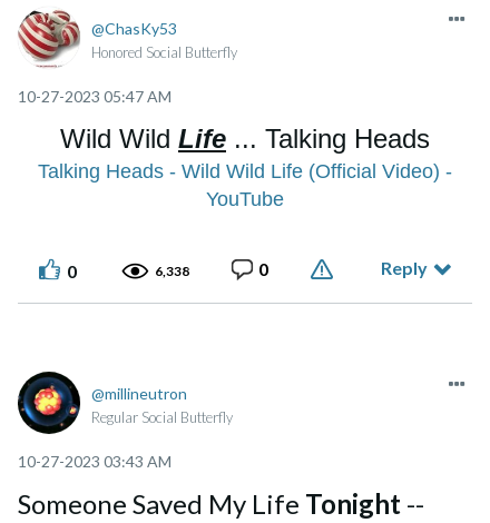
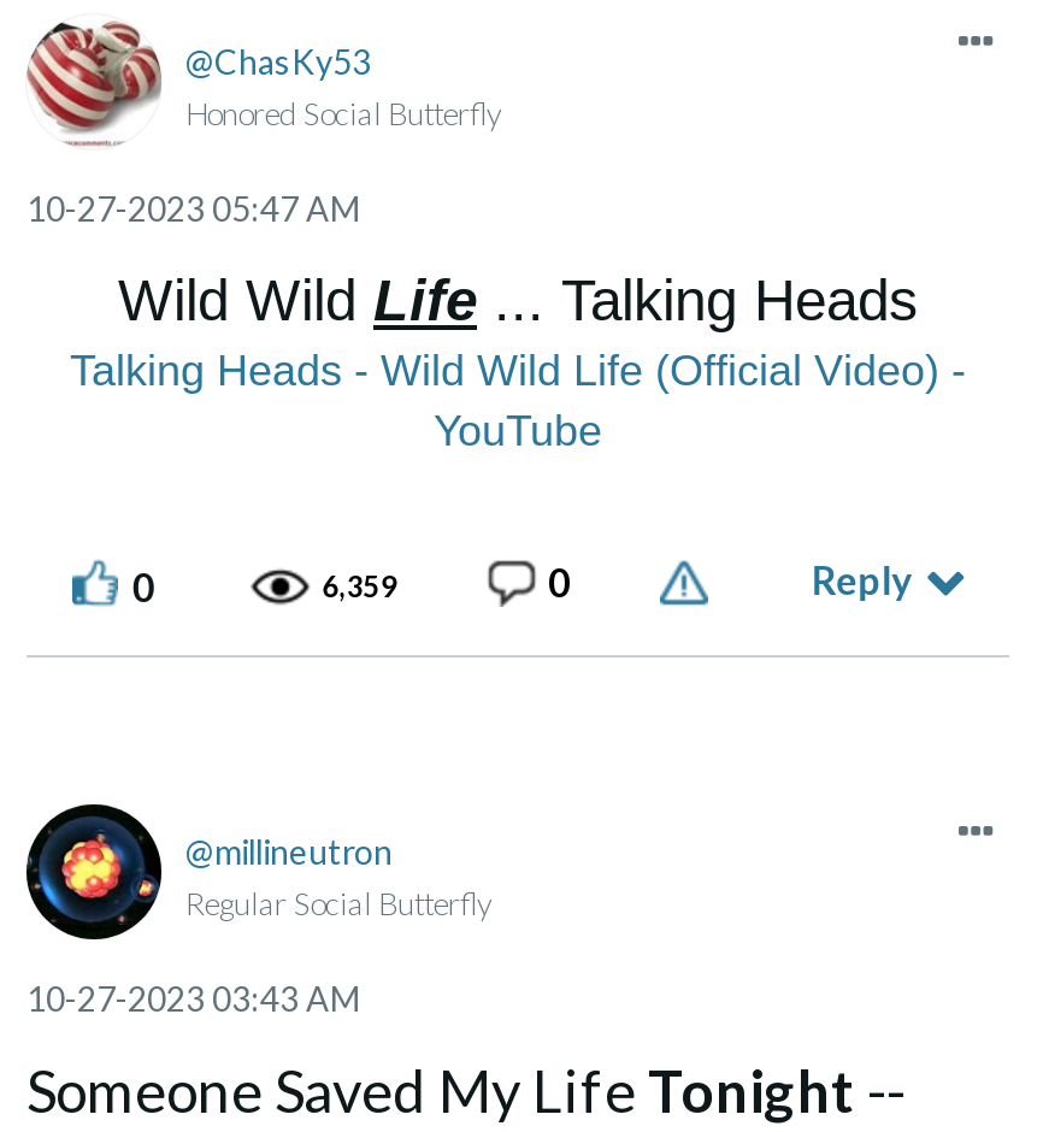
- 6,338
+ 6,359
